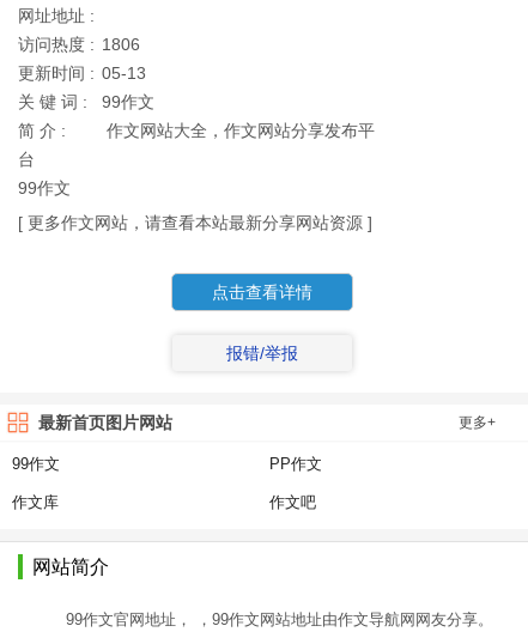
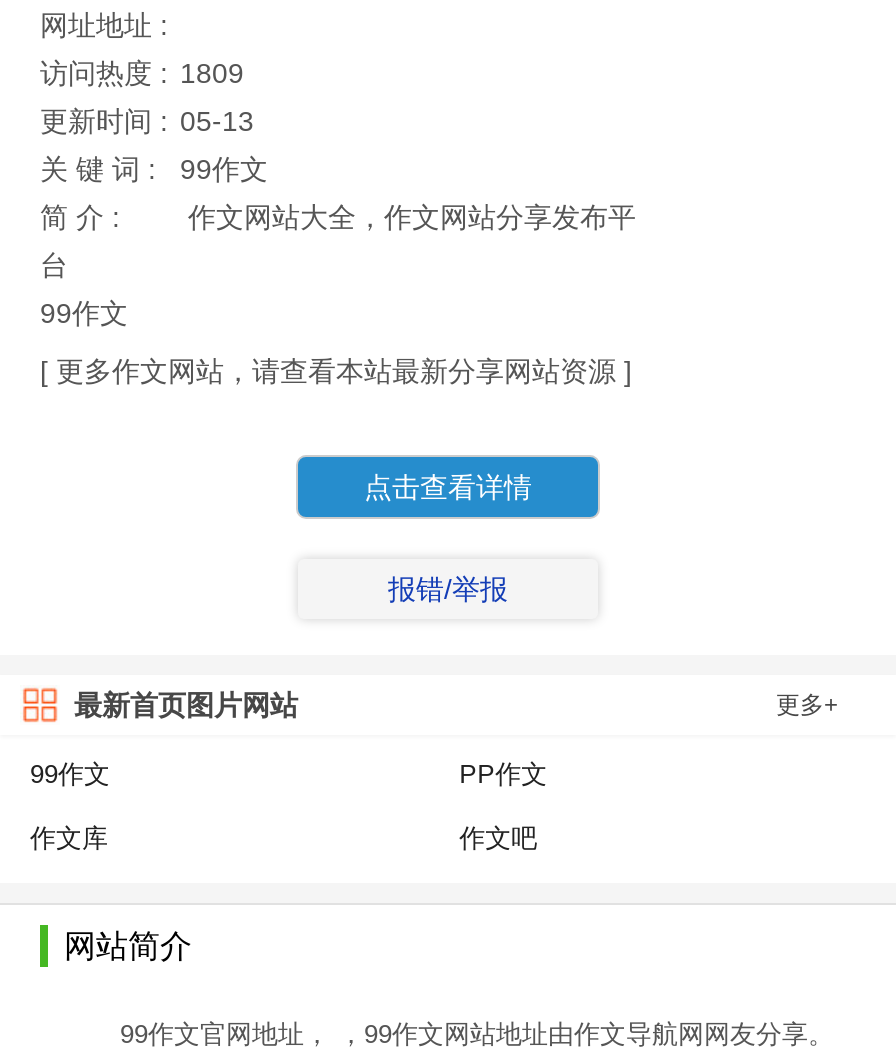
- 访问热度 : 1806
+ 访问热度 : 1809
